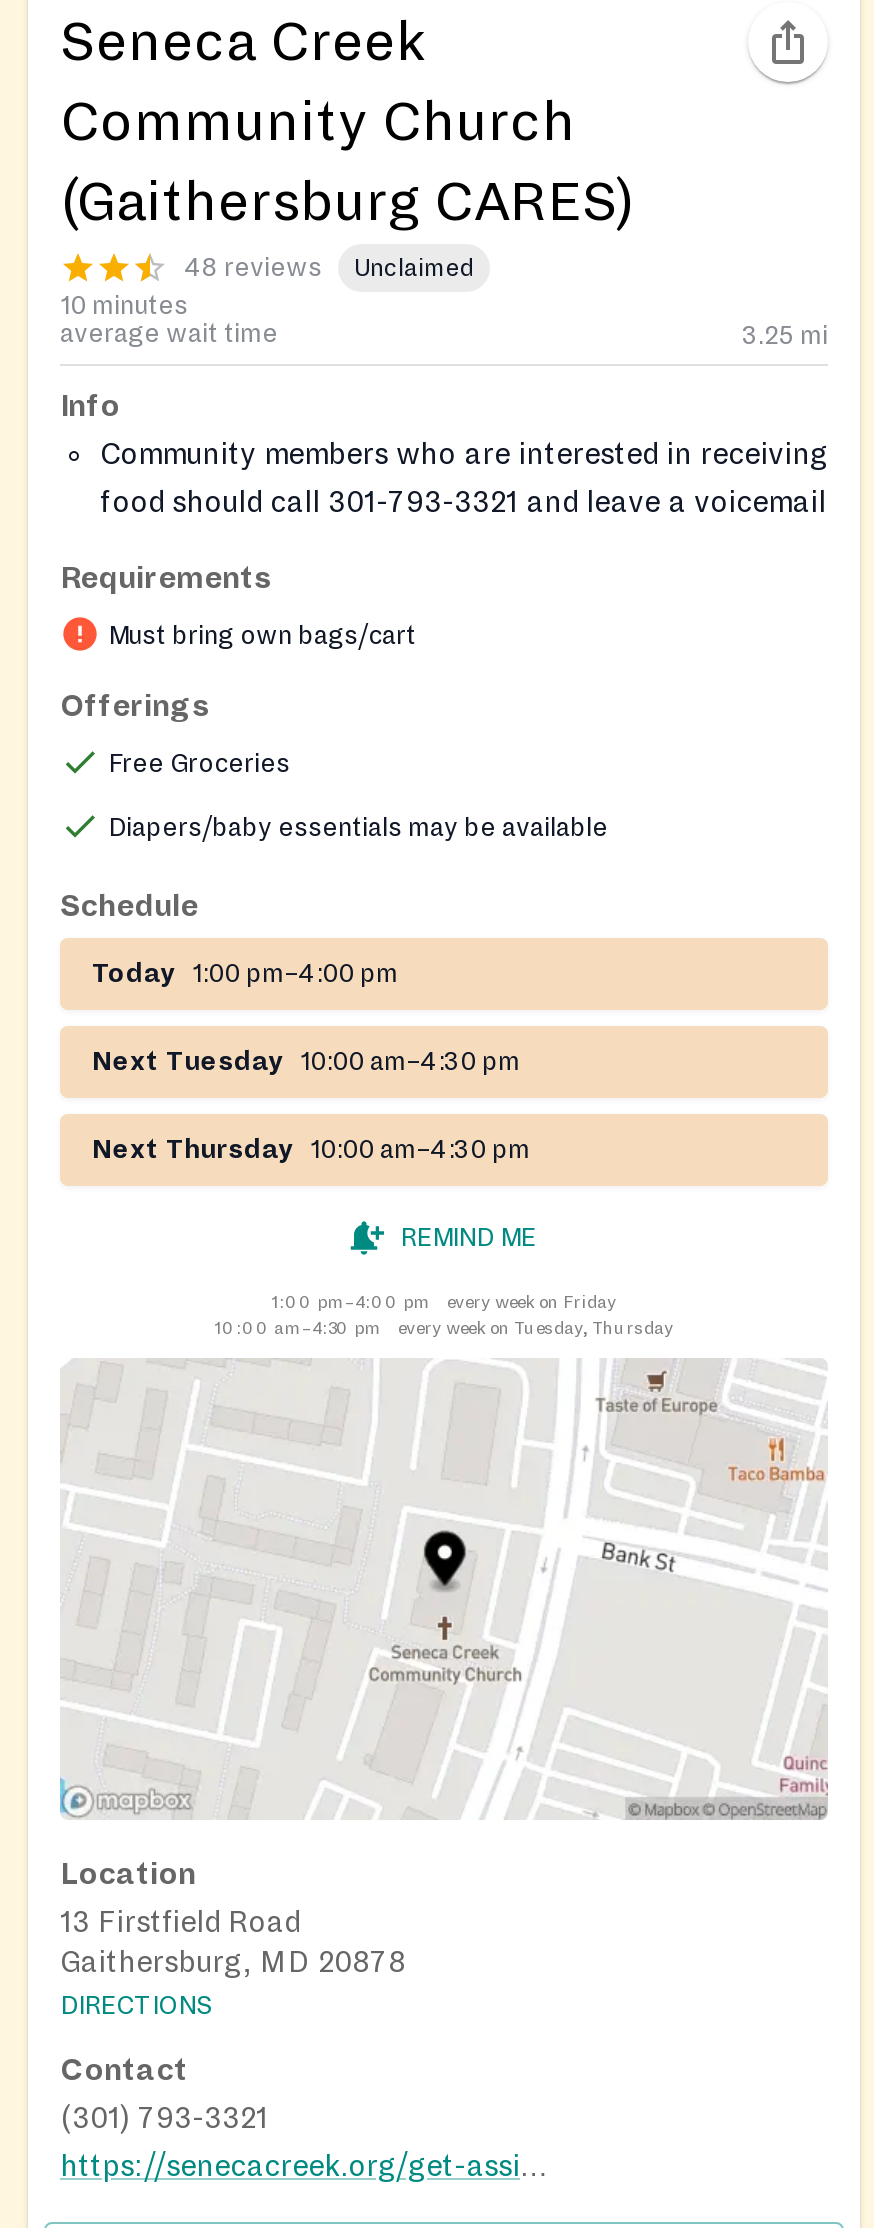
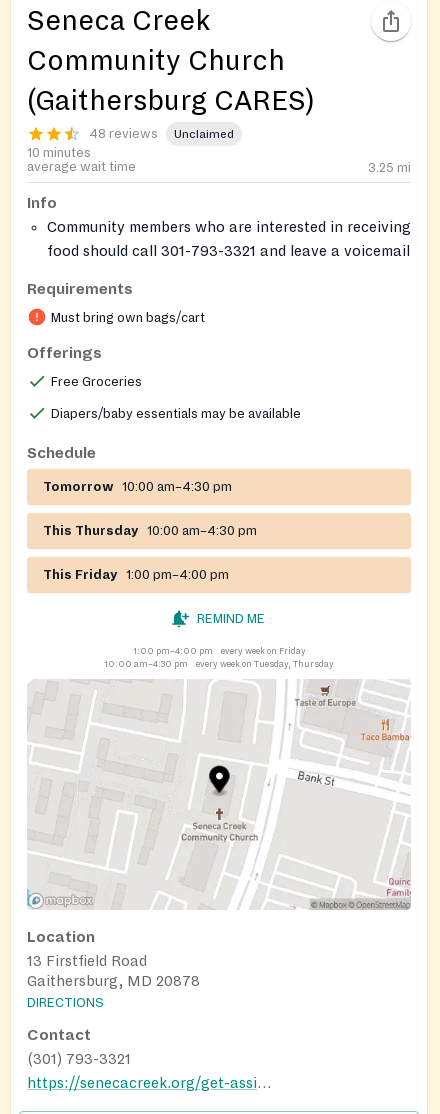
- Today 1:00 pm–4:00 pm
+ Tomorrow 10:00 am–4:30 pm

- Next Tuesday 10:00 am–4:30 pm
+ This Thursday 10:00 am–4:30 pm

- Next Thursday 10:00 am–4:30 pm
+ This Friday 1:00 pm–4:00 pm
